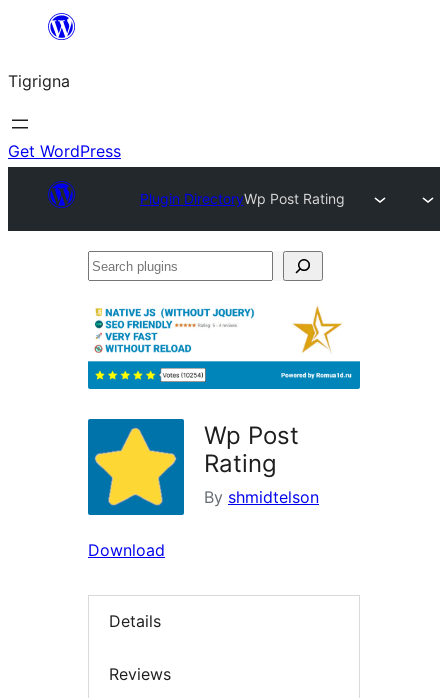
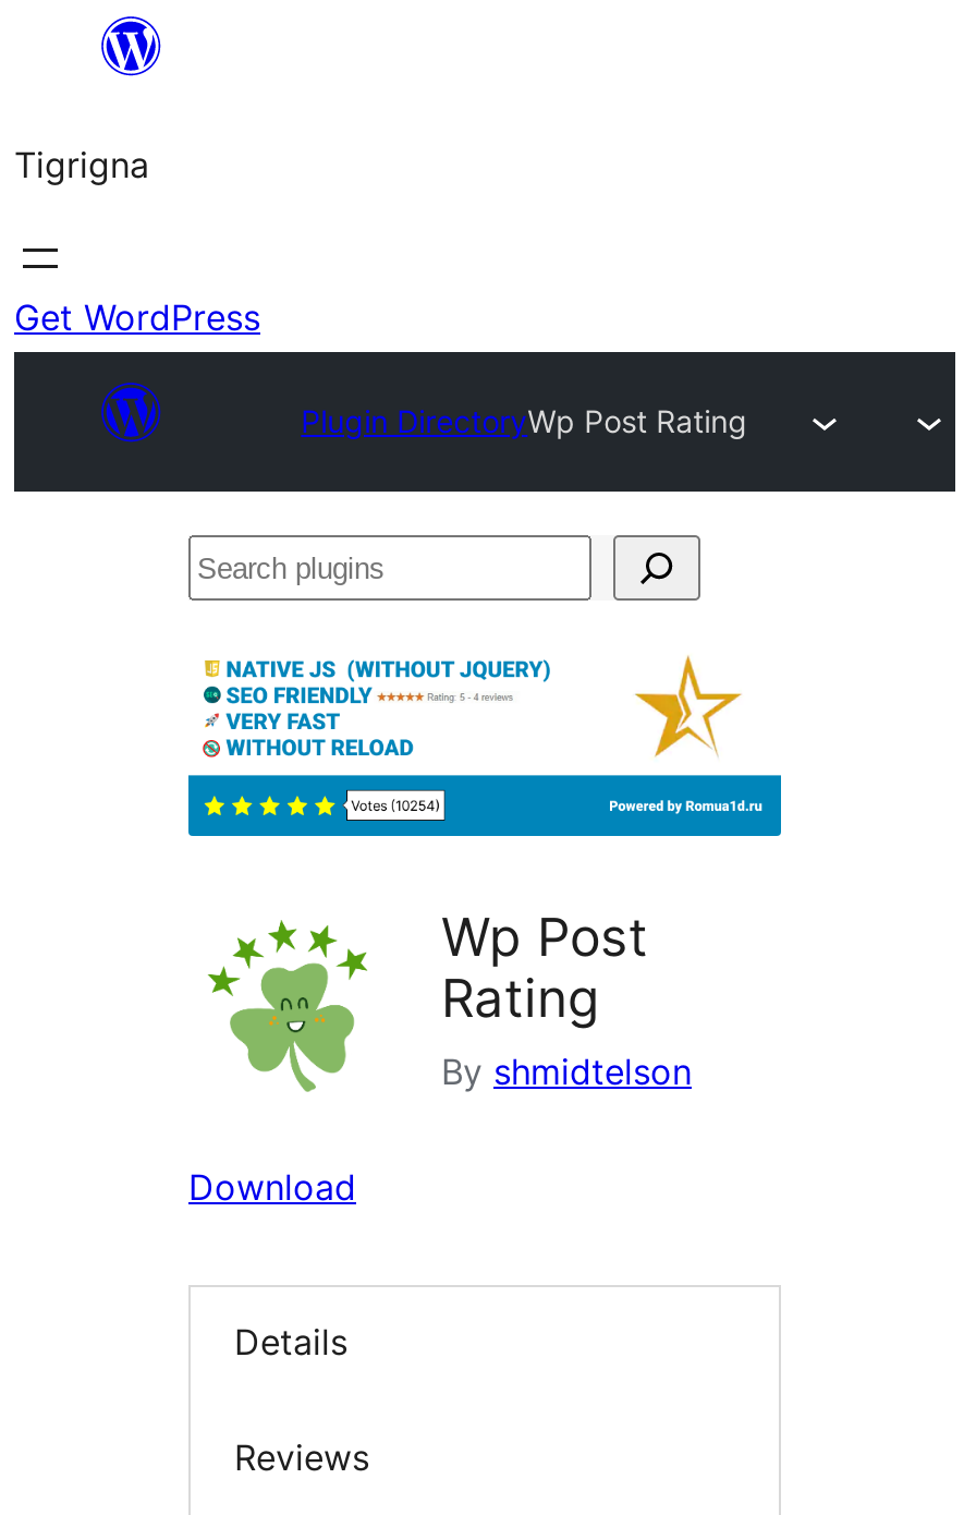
- [image]
+ [image]
